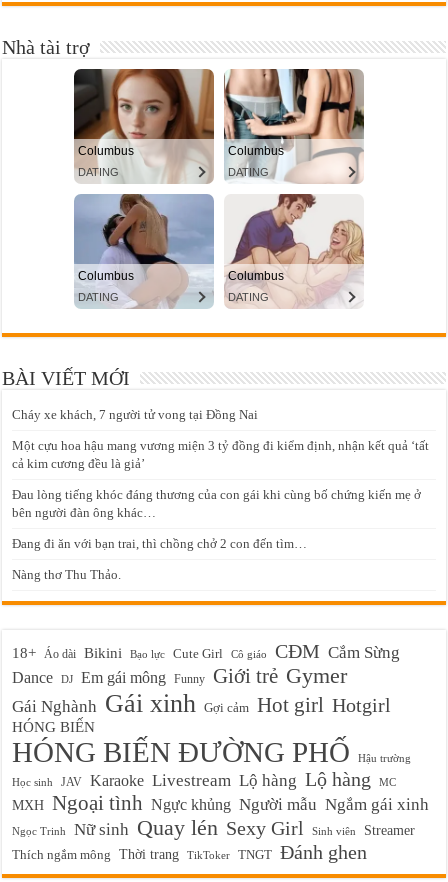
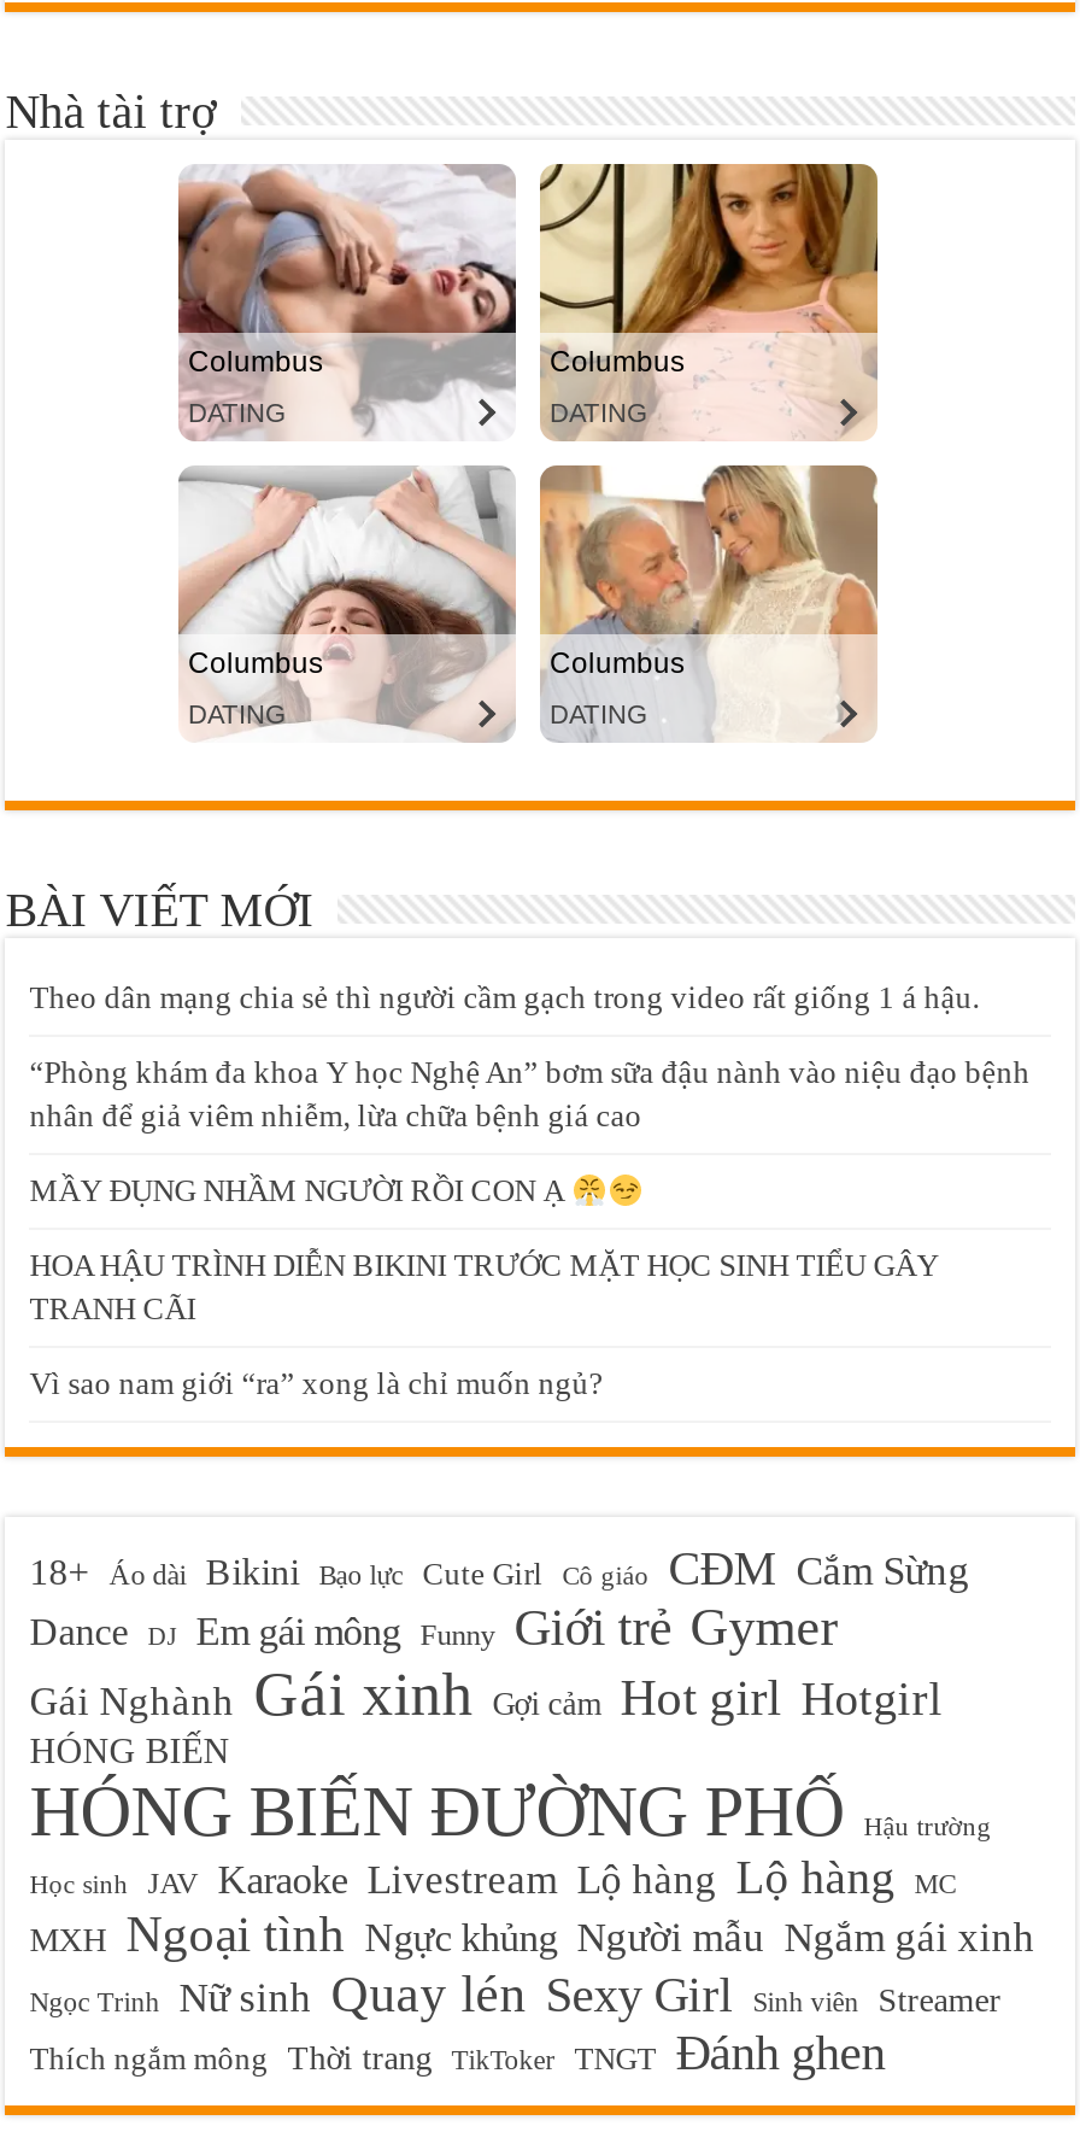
- [image]
+ [image]

- [image]
+ [image]

- [image]
+ [image]

- [image]
+ [image]

- Cháy xe khách, 7 người tử vong tại Đồng Nai
+ Theo dân mạng chia sẻ thì người cầm gạch trong video rất giống 1 á hậu.

- Một cựu hoa hậu mang vương miện 3 tỷ đồng đi kiểm định, nhận kết quả ‘tất
- cả kim cương đều là giả’
+ “Phòng khám đa khoa Y học Nghệ An” bơm sữa đậu nành vào niệu đạo bệnh
+ nhân để giả viêm nhiễm, lừa chữa bệnh giá cao

- Đau lòng tiếng khóc đáng thương của con gái khi cùng bố chứng kiến mẹ ở
- bên người đàn ông khác…
+ MẦY ĐỤNG NHẦM NGƯỜI RỒI CON Ạ

- Đang đi ăn với bạn trai, thì chồng chở 2 con đến tìm…
+ HOA HẬU TRÌNH DIỄN BIKINI TRƯỚC MẶT HỌC SINH TIỂU GÂY
+ TRANH CÃI

- Nàng thơ Thu Thảo.
+ Vì sao nam giới “ra” xong là chỉ muốn ngủ?
